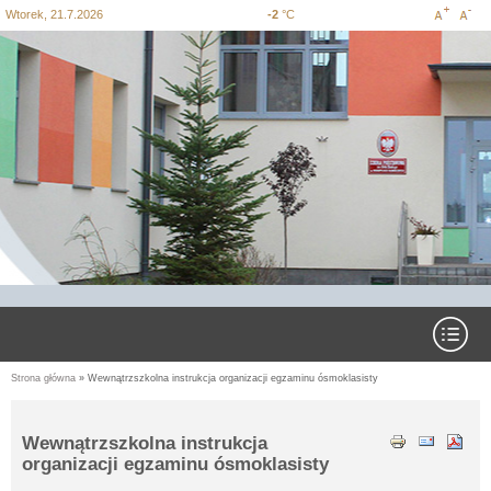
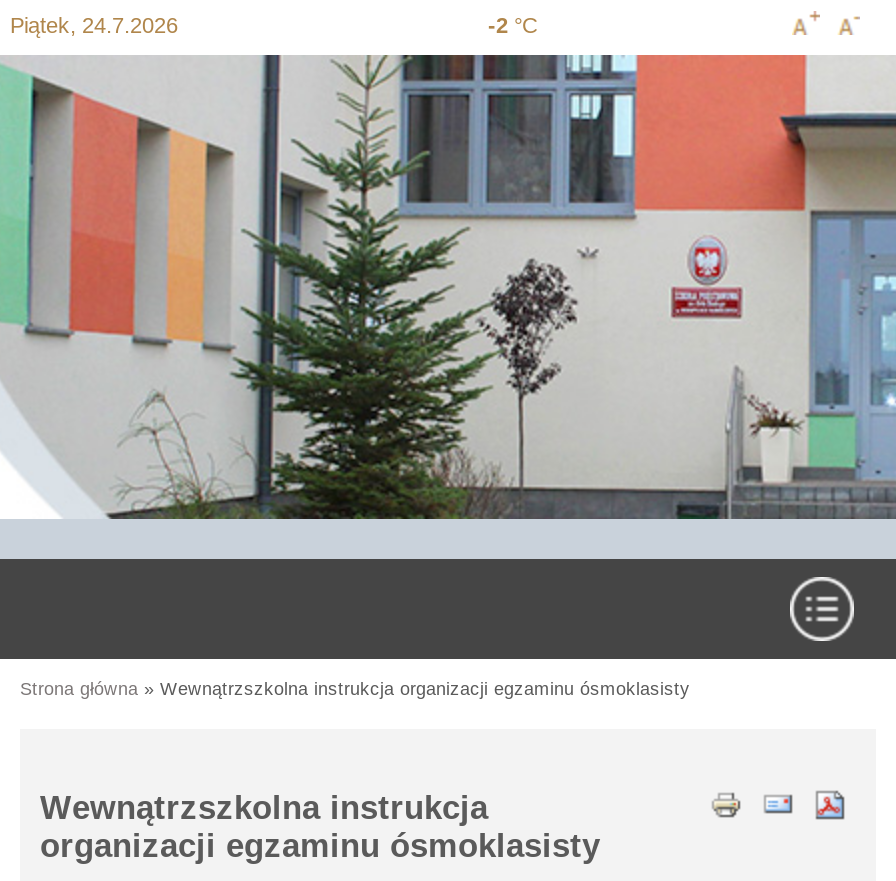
- Wtorek, 21.7.2026
+ Piątek, 24.7.2026
